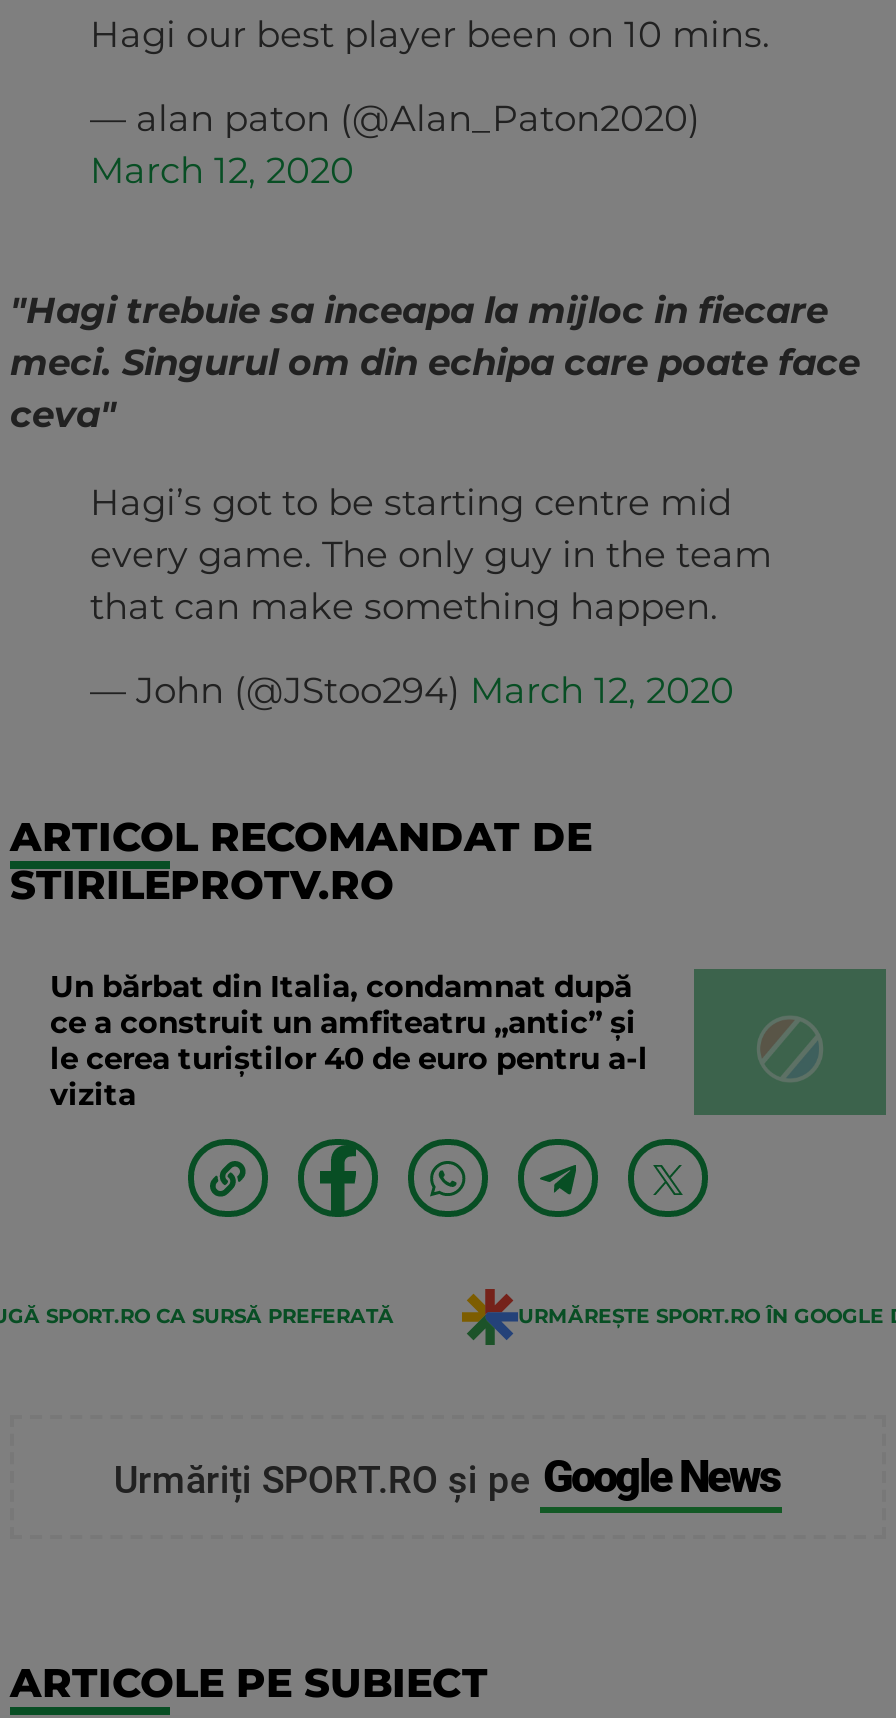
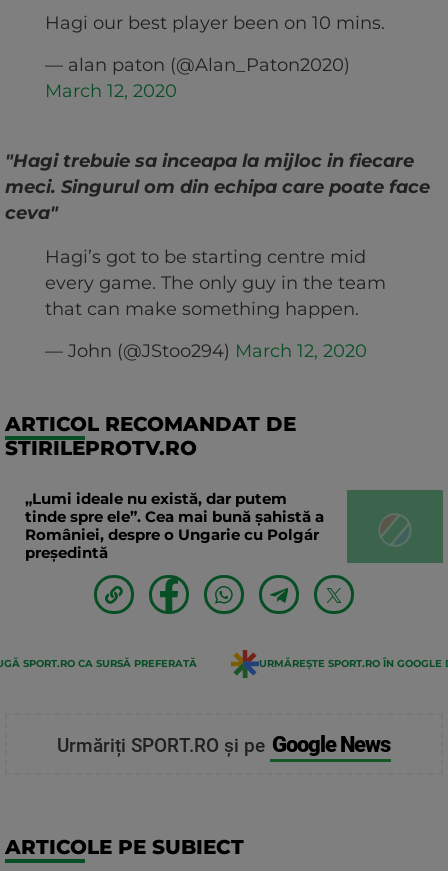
- Un bărbat din Italia, condamnat după
- ce a construit un amfiteatru „antic” și
- le cerea turiștilor 40 de euro pentru a-l
- vizita
+ „Lumi ideale nu există, dar putem
+ tinde spre ele”. Cea mai bună șahistă a
+ României, despre o Ungarie cu Polgár
+ președintă
